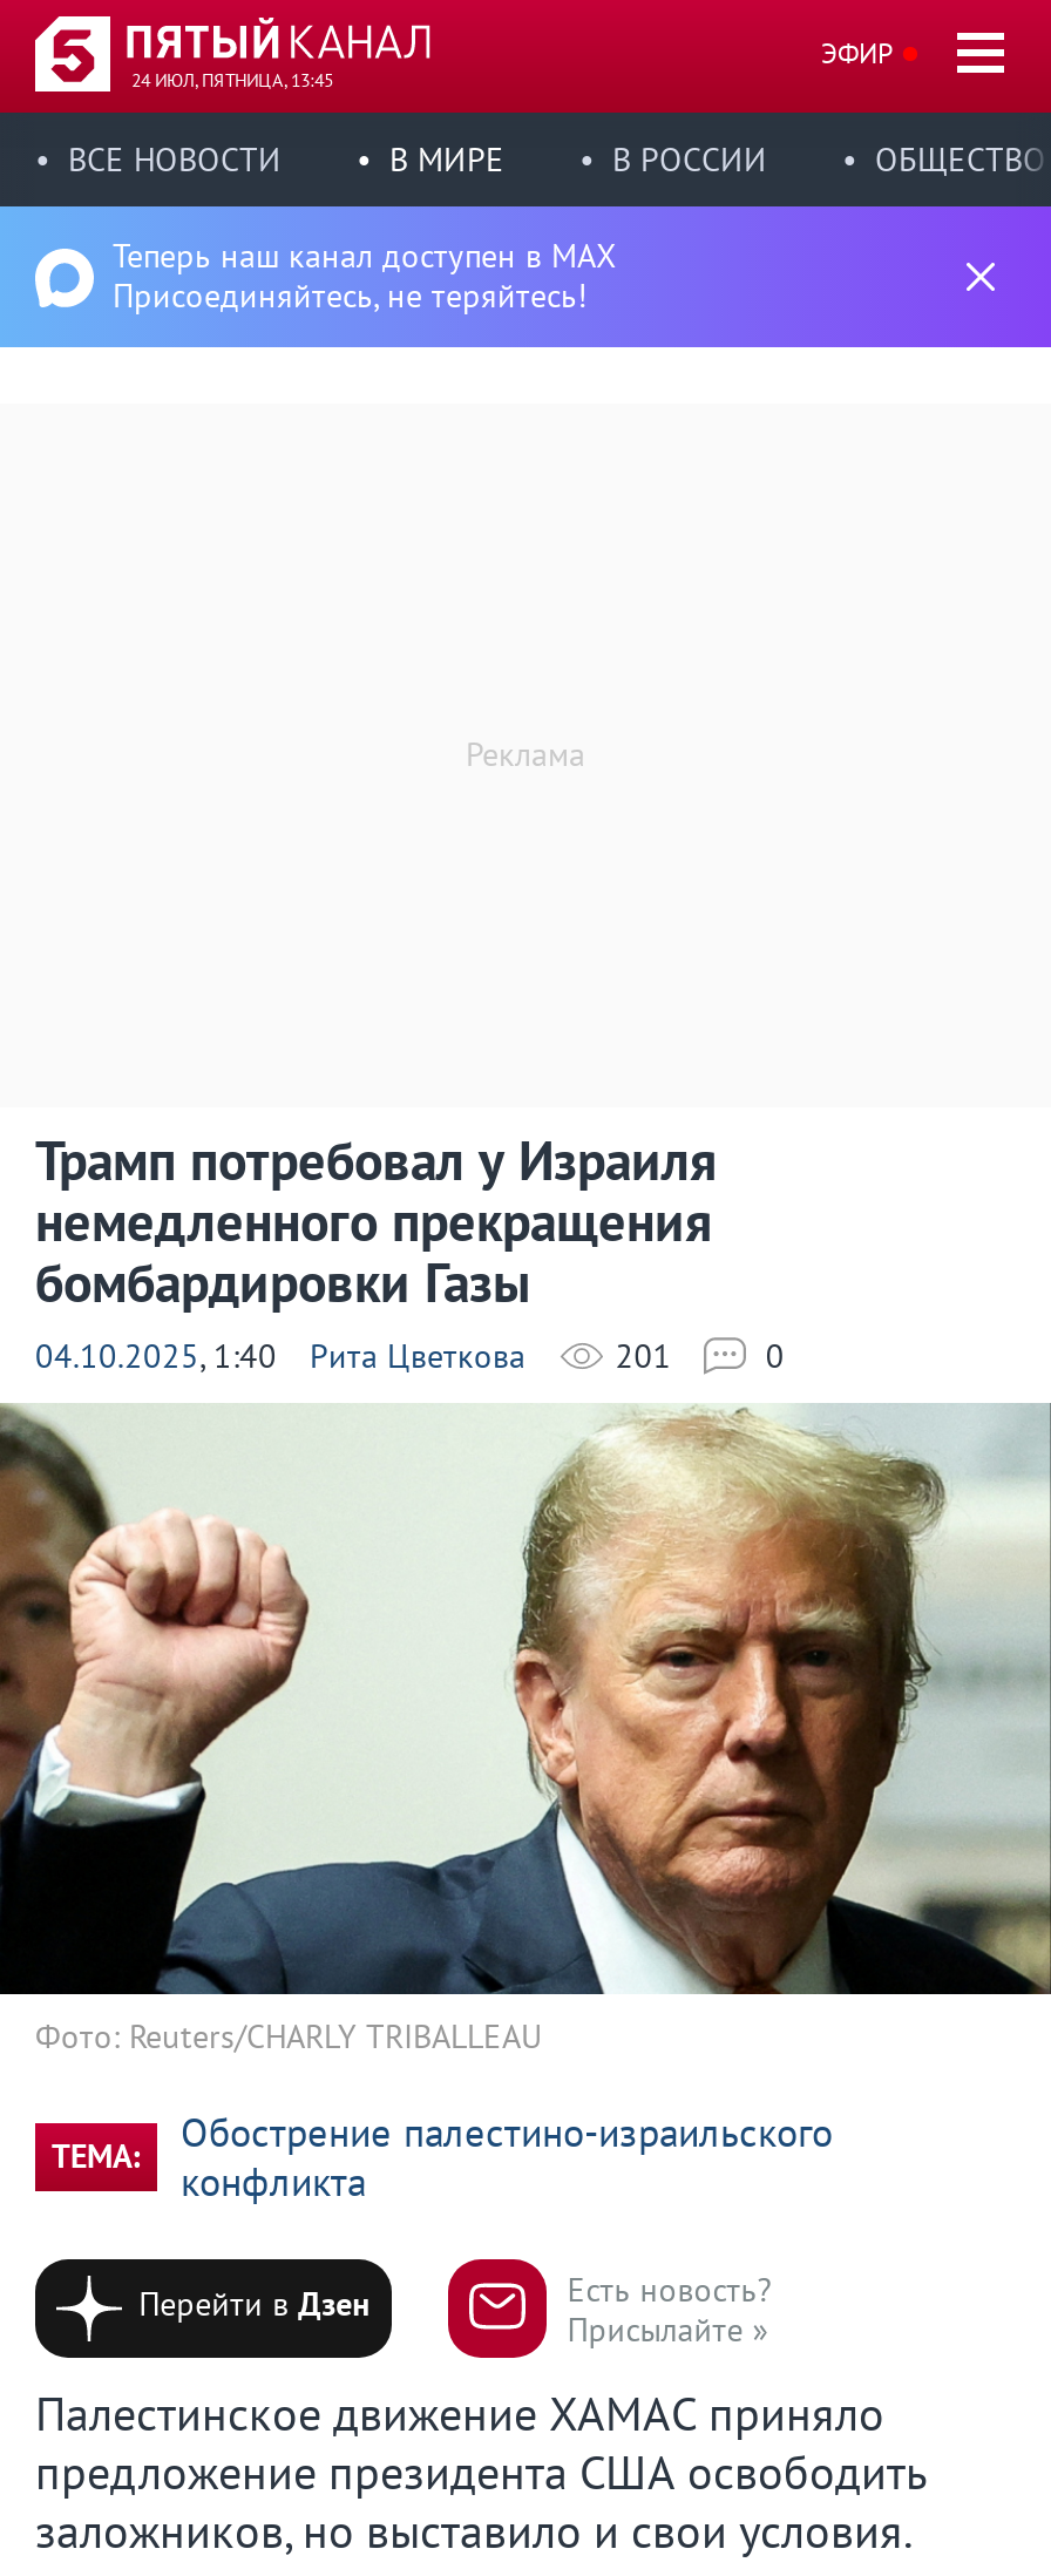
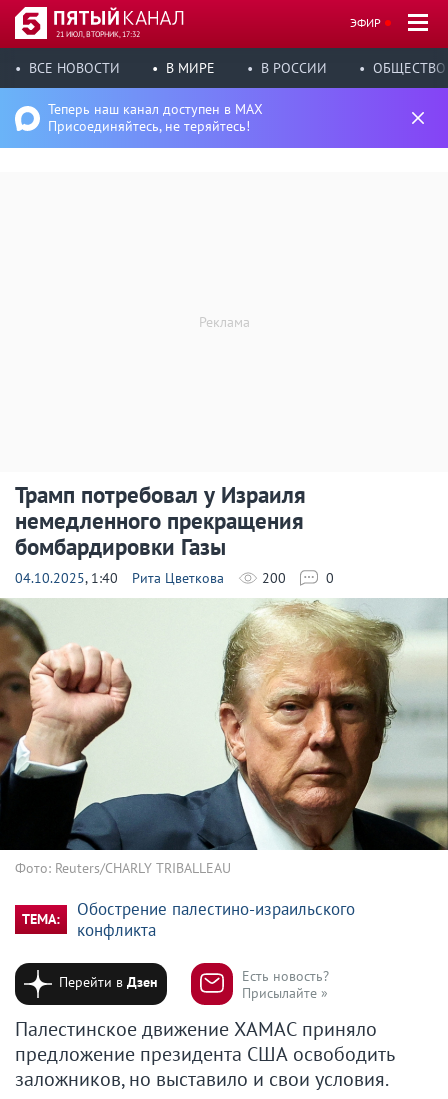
- 24 ИЮЛ, ПЯТНИЦА, 13:45
+ 21 ИЮЛ, ВТОРНИК, 17:32

- 201
+ 200
